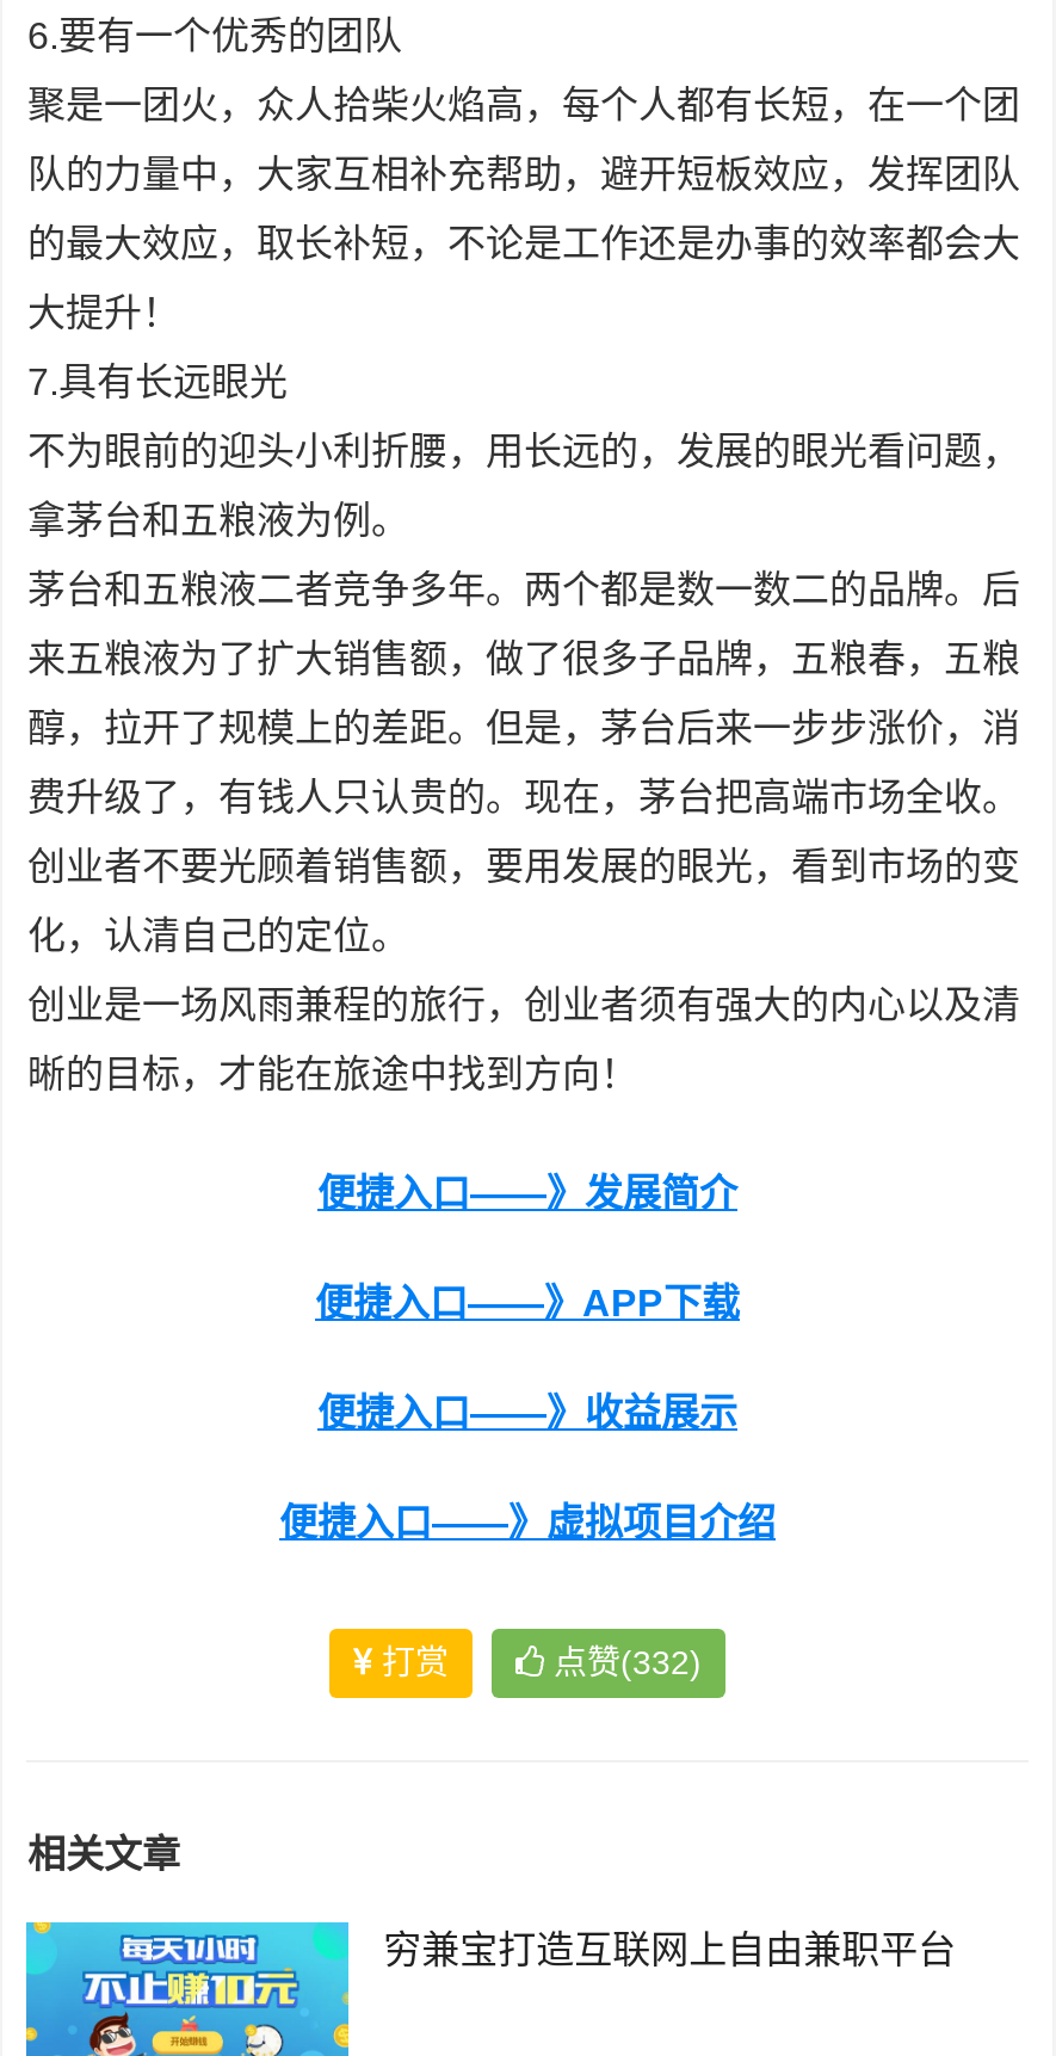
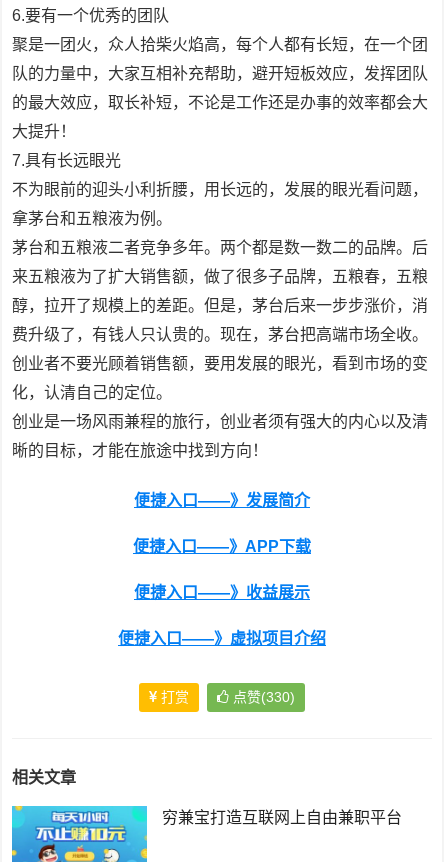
- 点赞(332)
+ 点赞(330)
